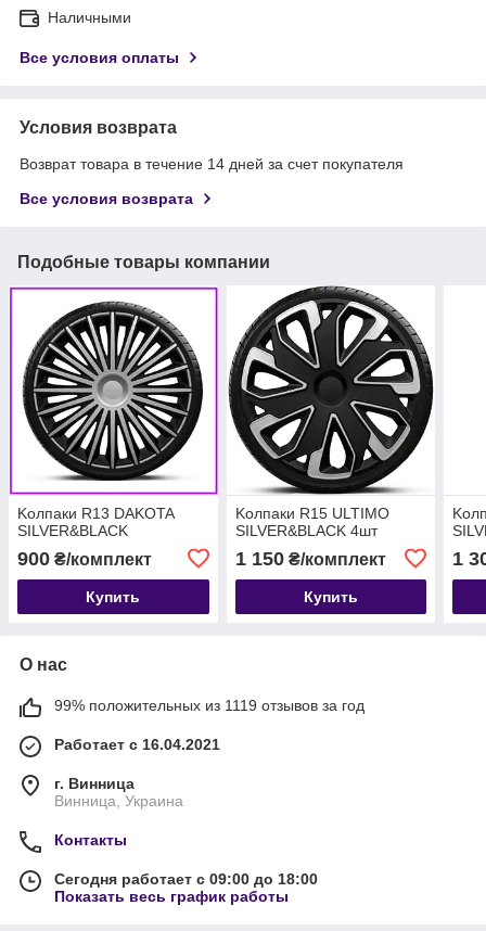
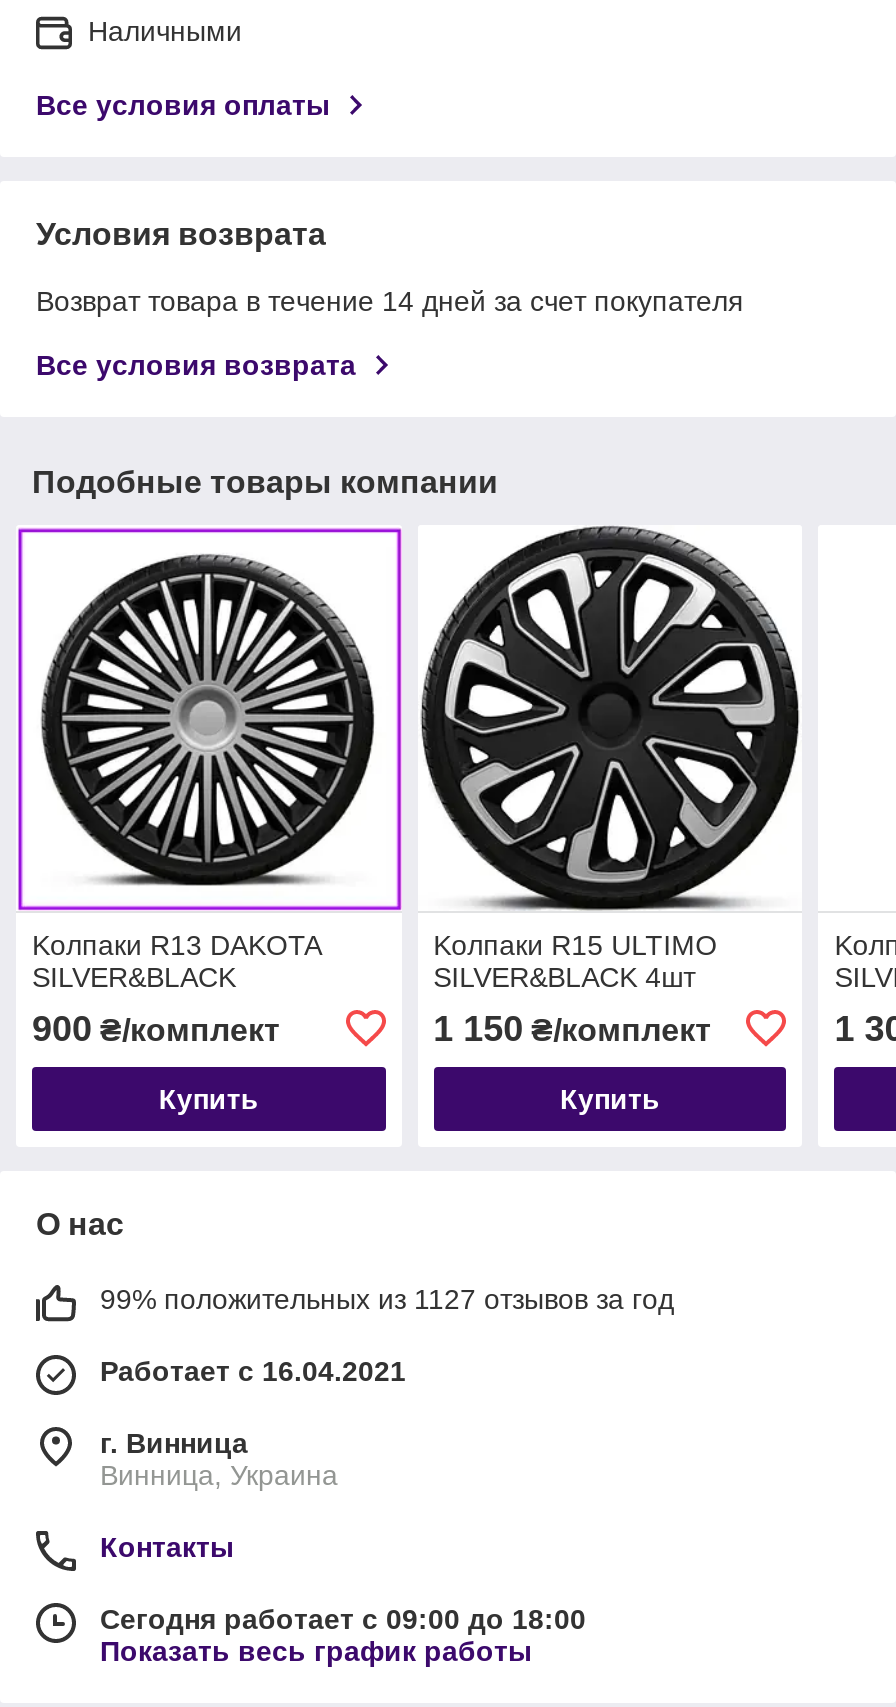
- 99% положительных из 1119 отзывов за год
+ 99% положительных из 1127 отзывов за год
